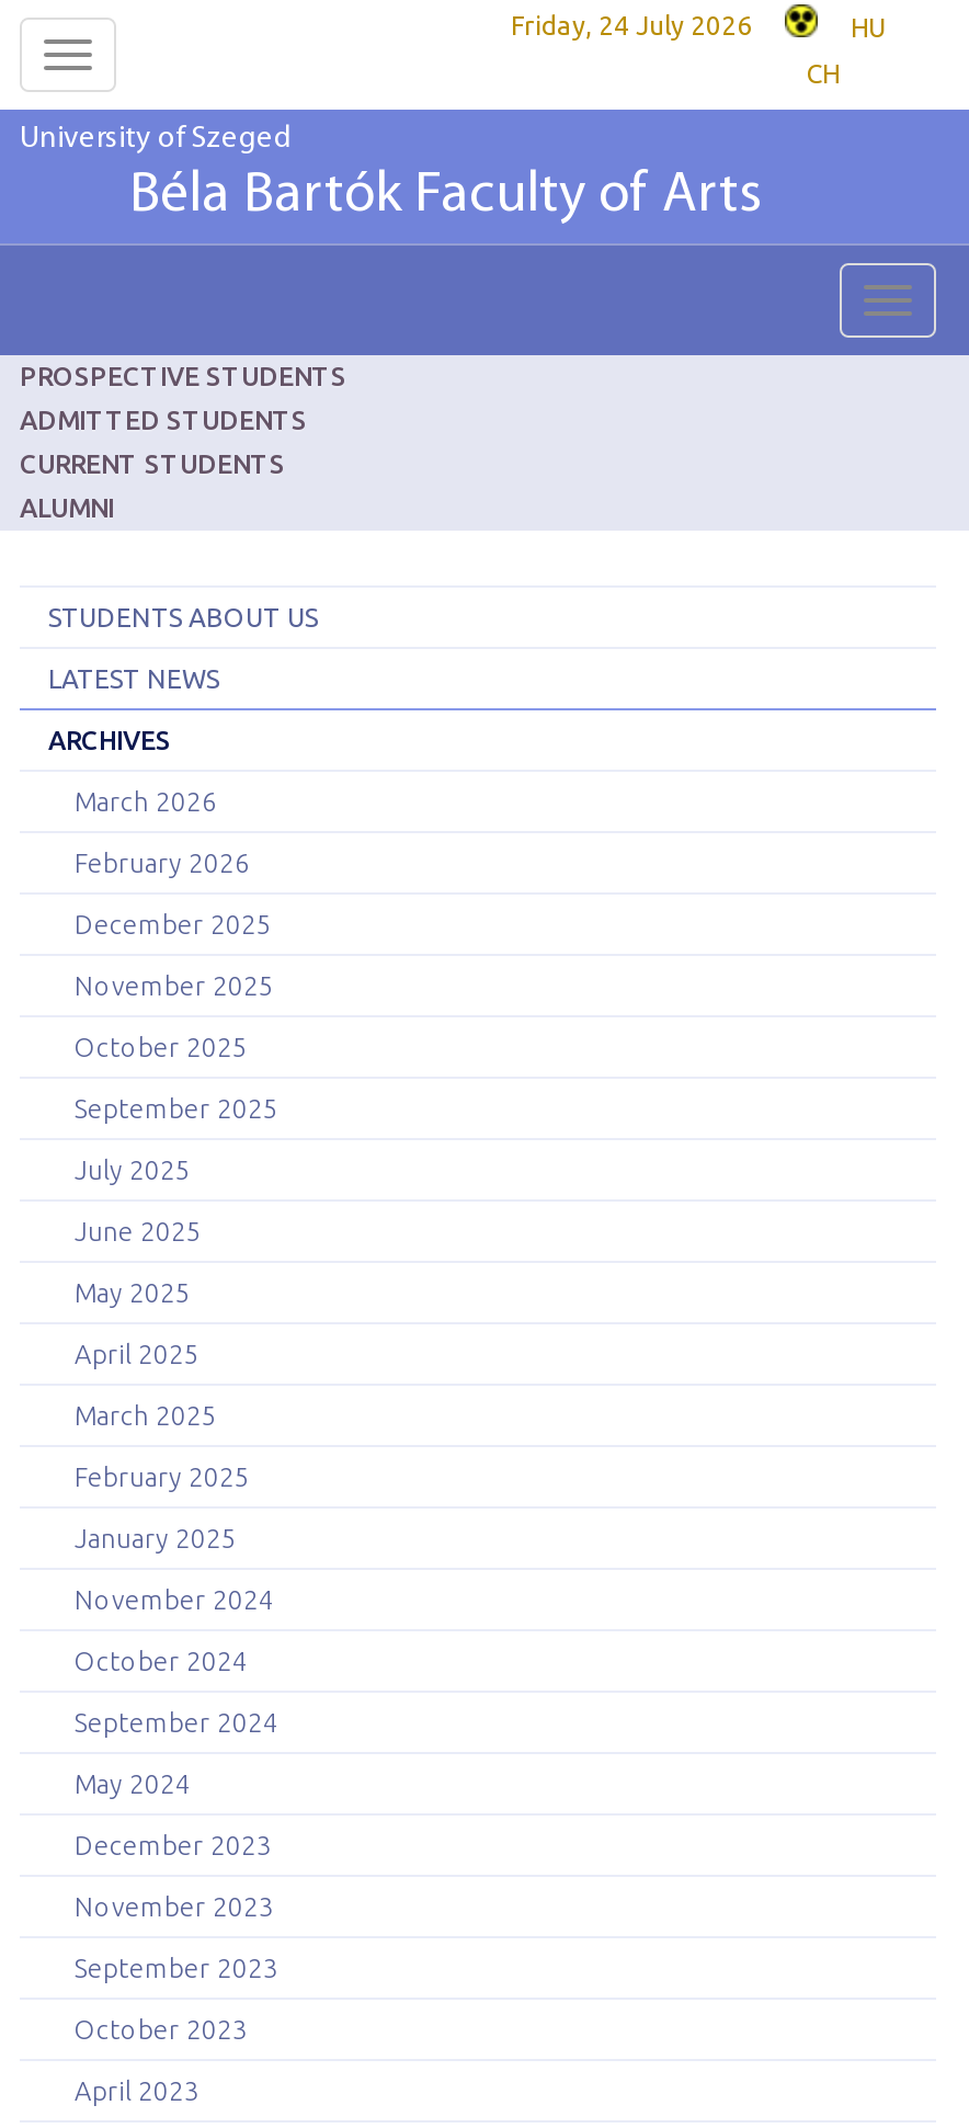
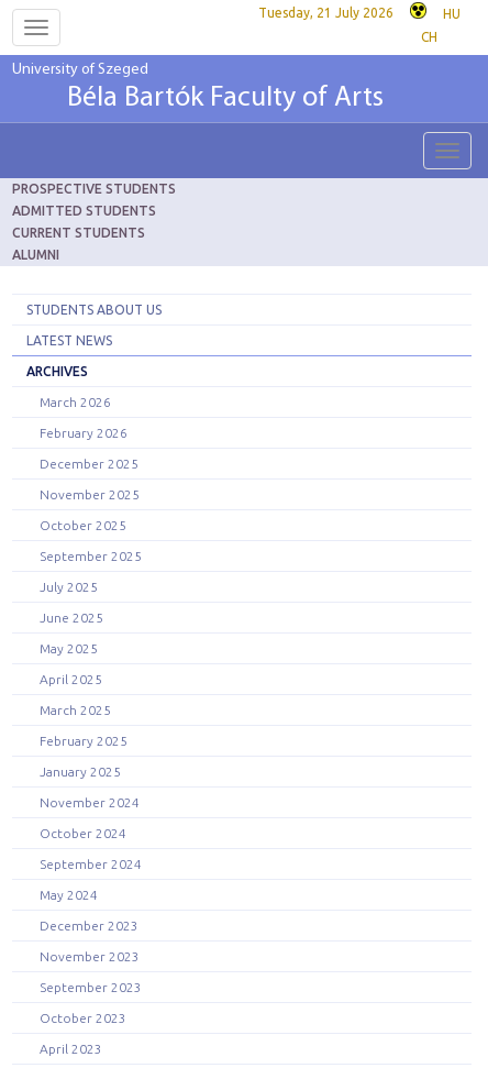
- Friday, 24 July 2026
+ Tuesday, 21 July 2026
